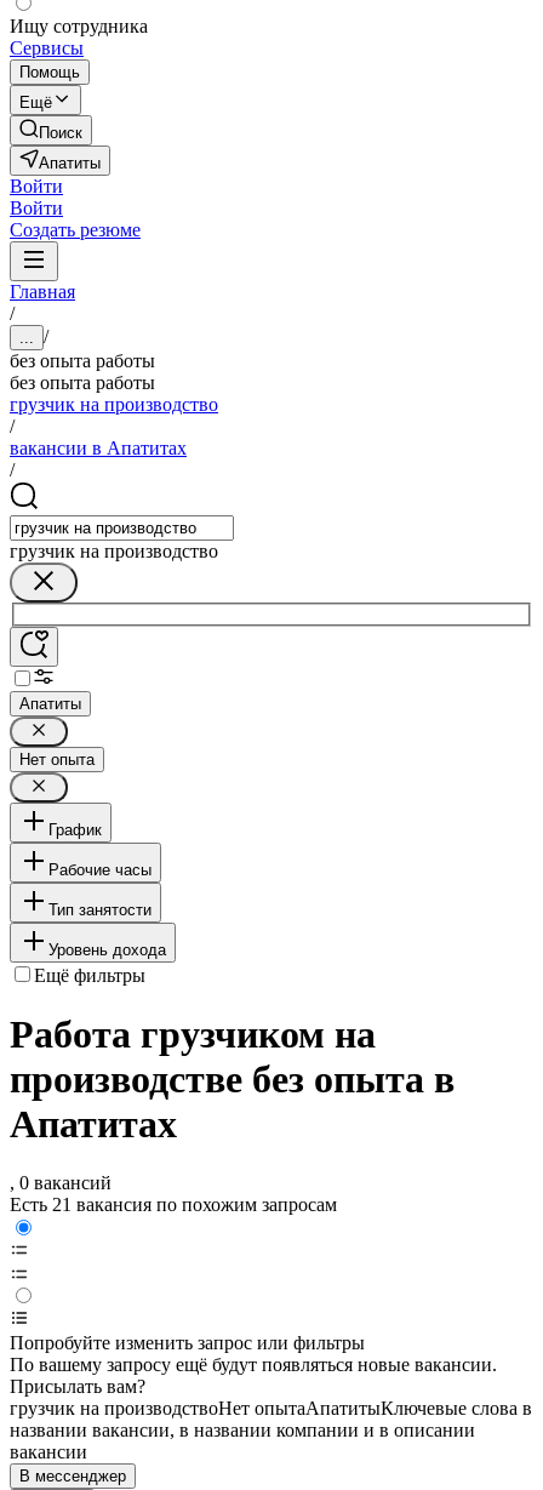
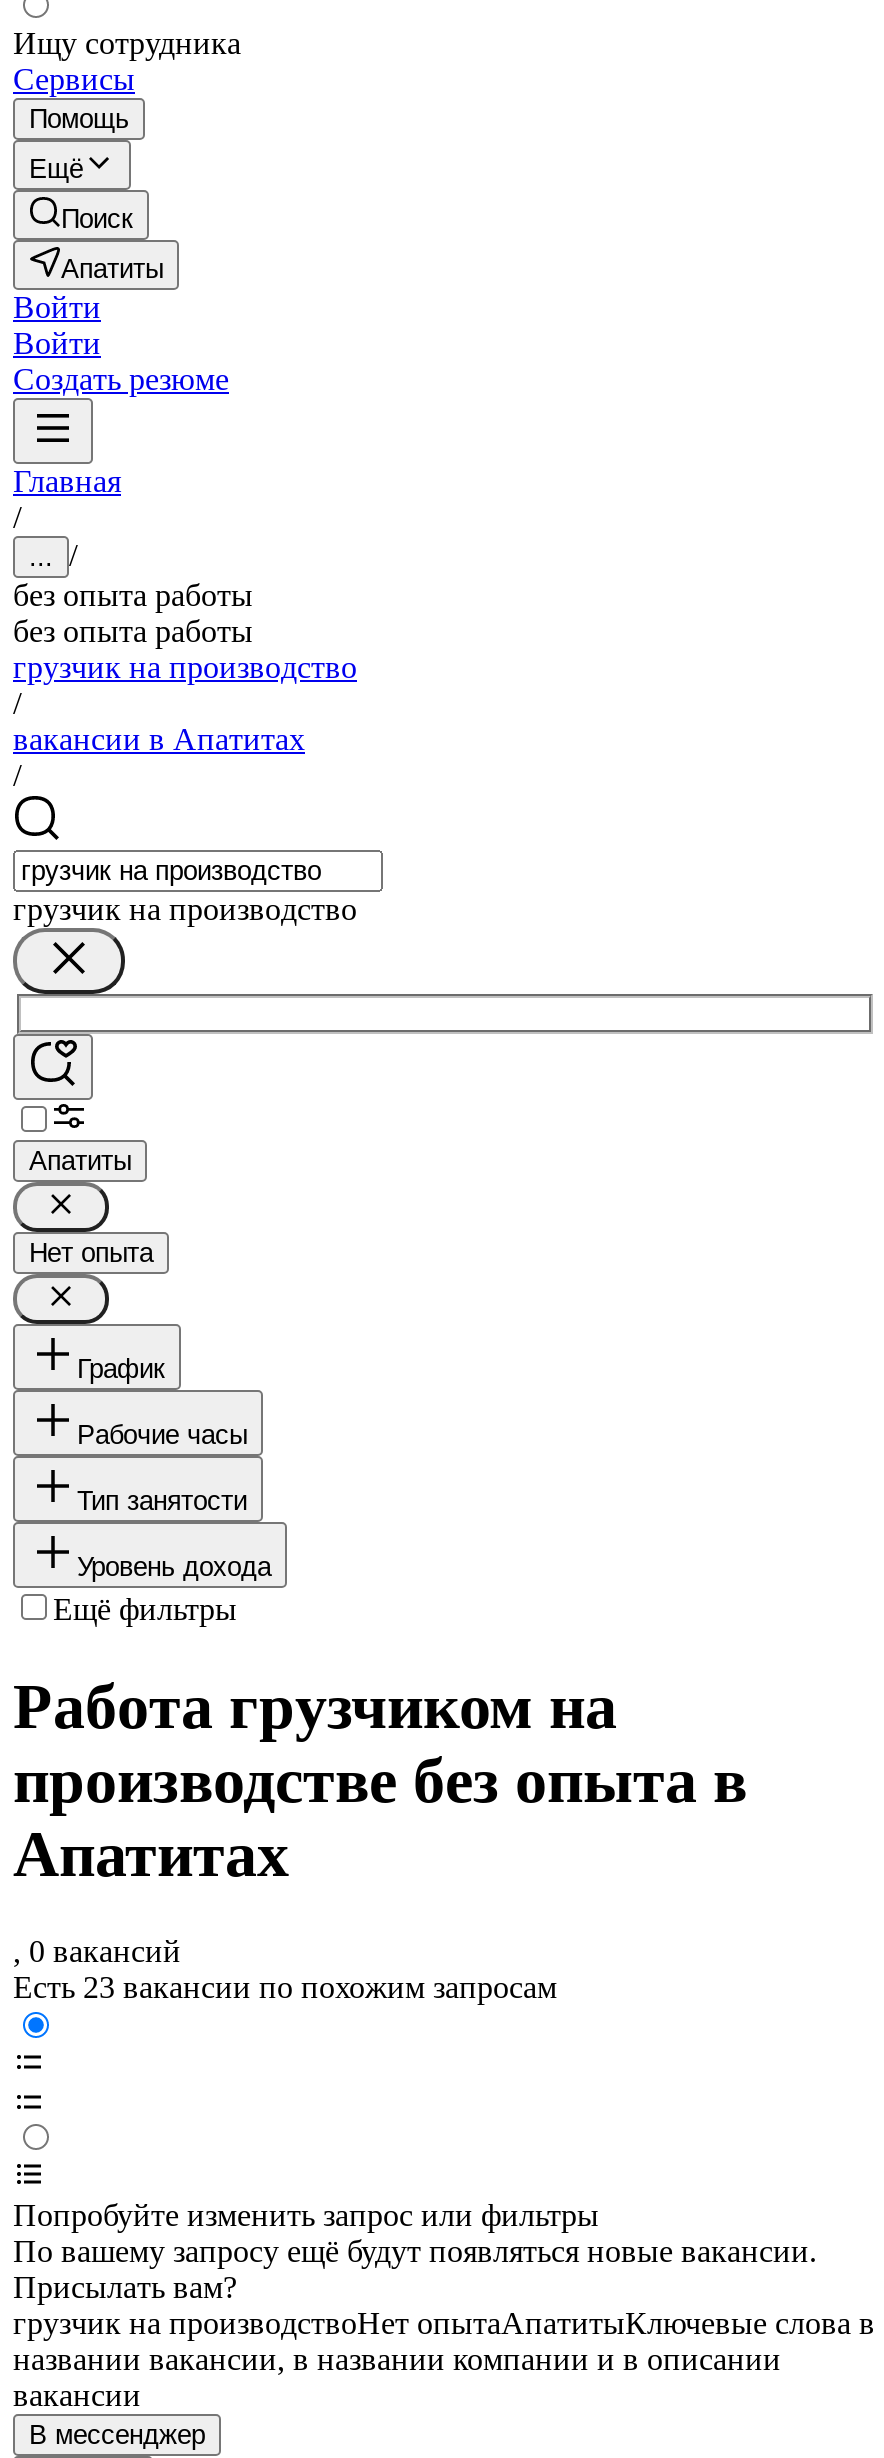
- Есть 21 вакансия по похожим запросам
+ Есть 23 вакансии по похожим запросам
